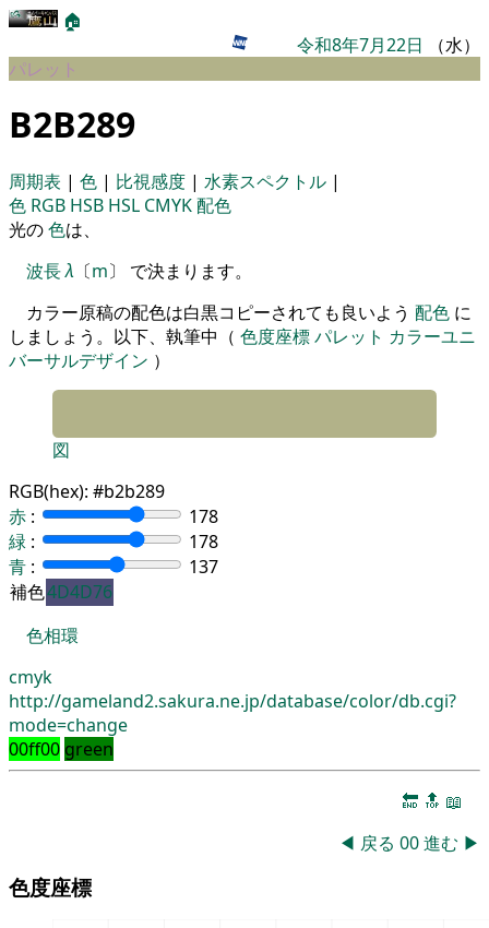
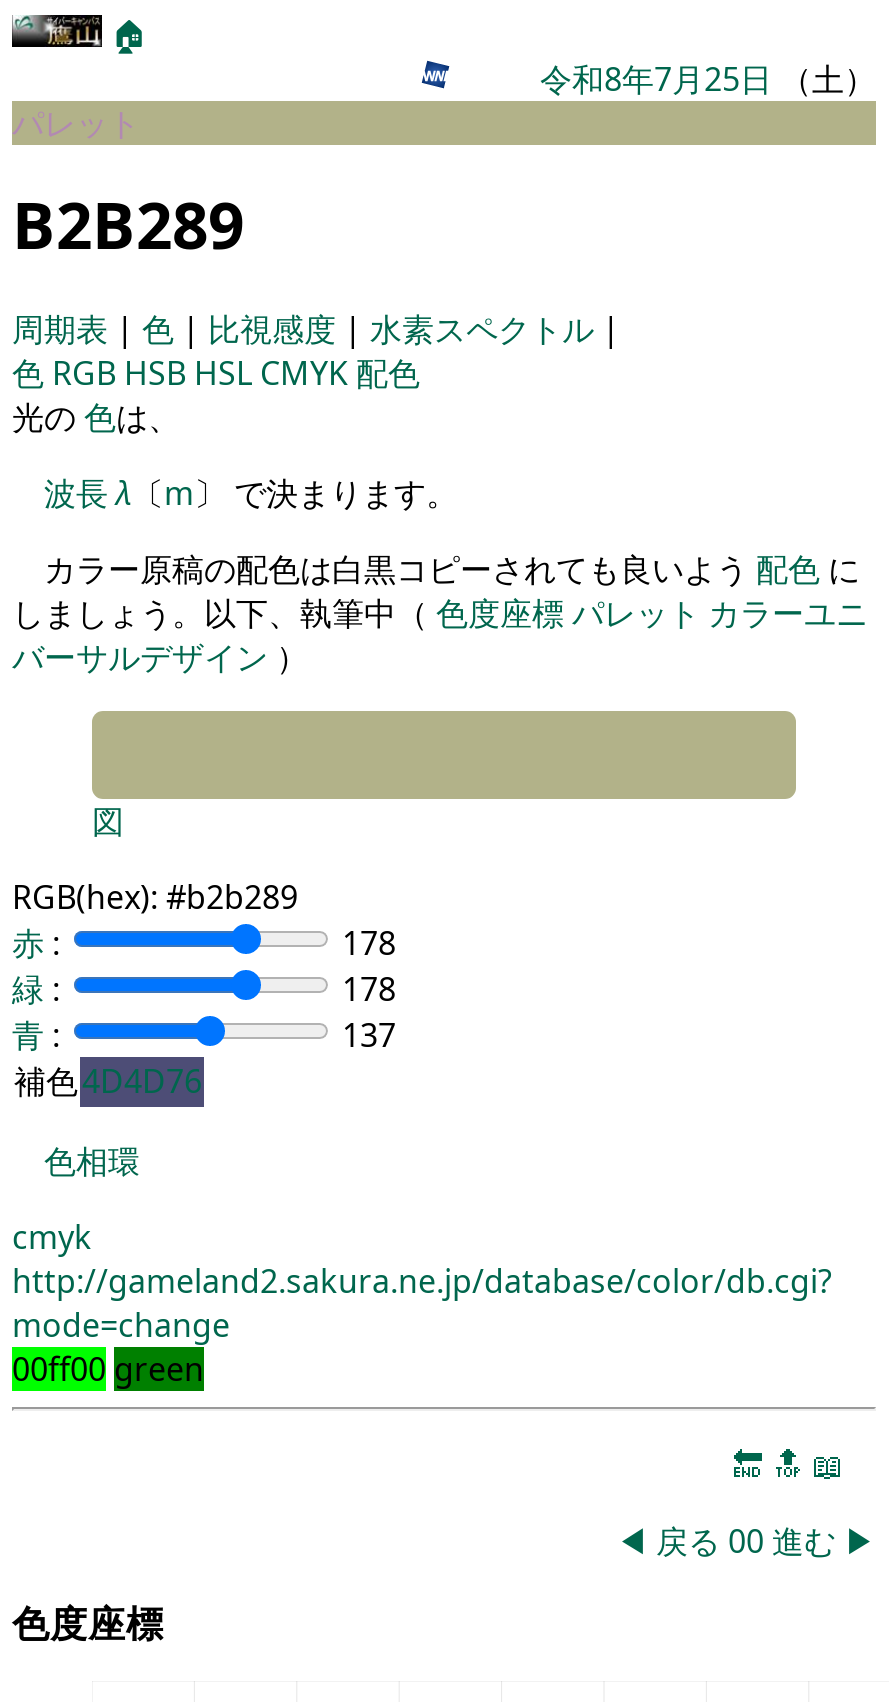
- 令和8年7月22日（水）
+ 令和8年7月25日（土）
